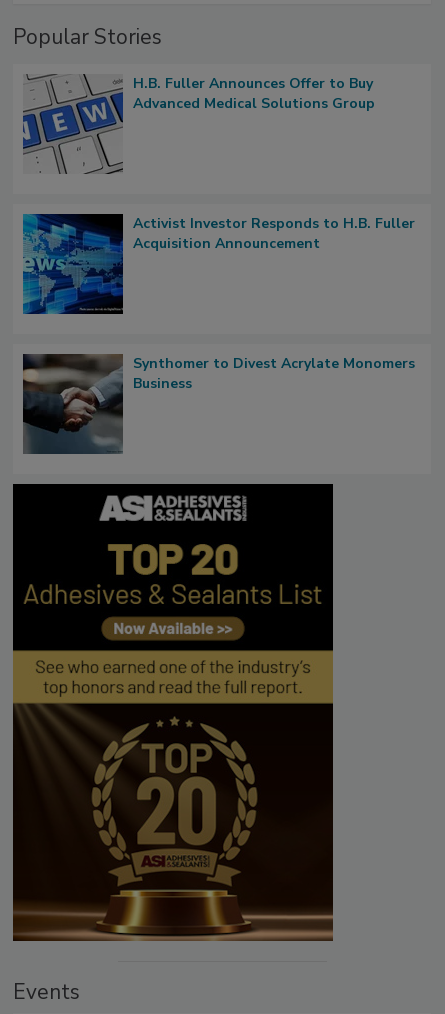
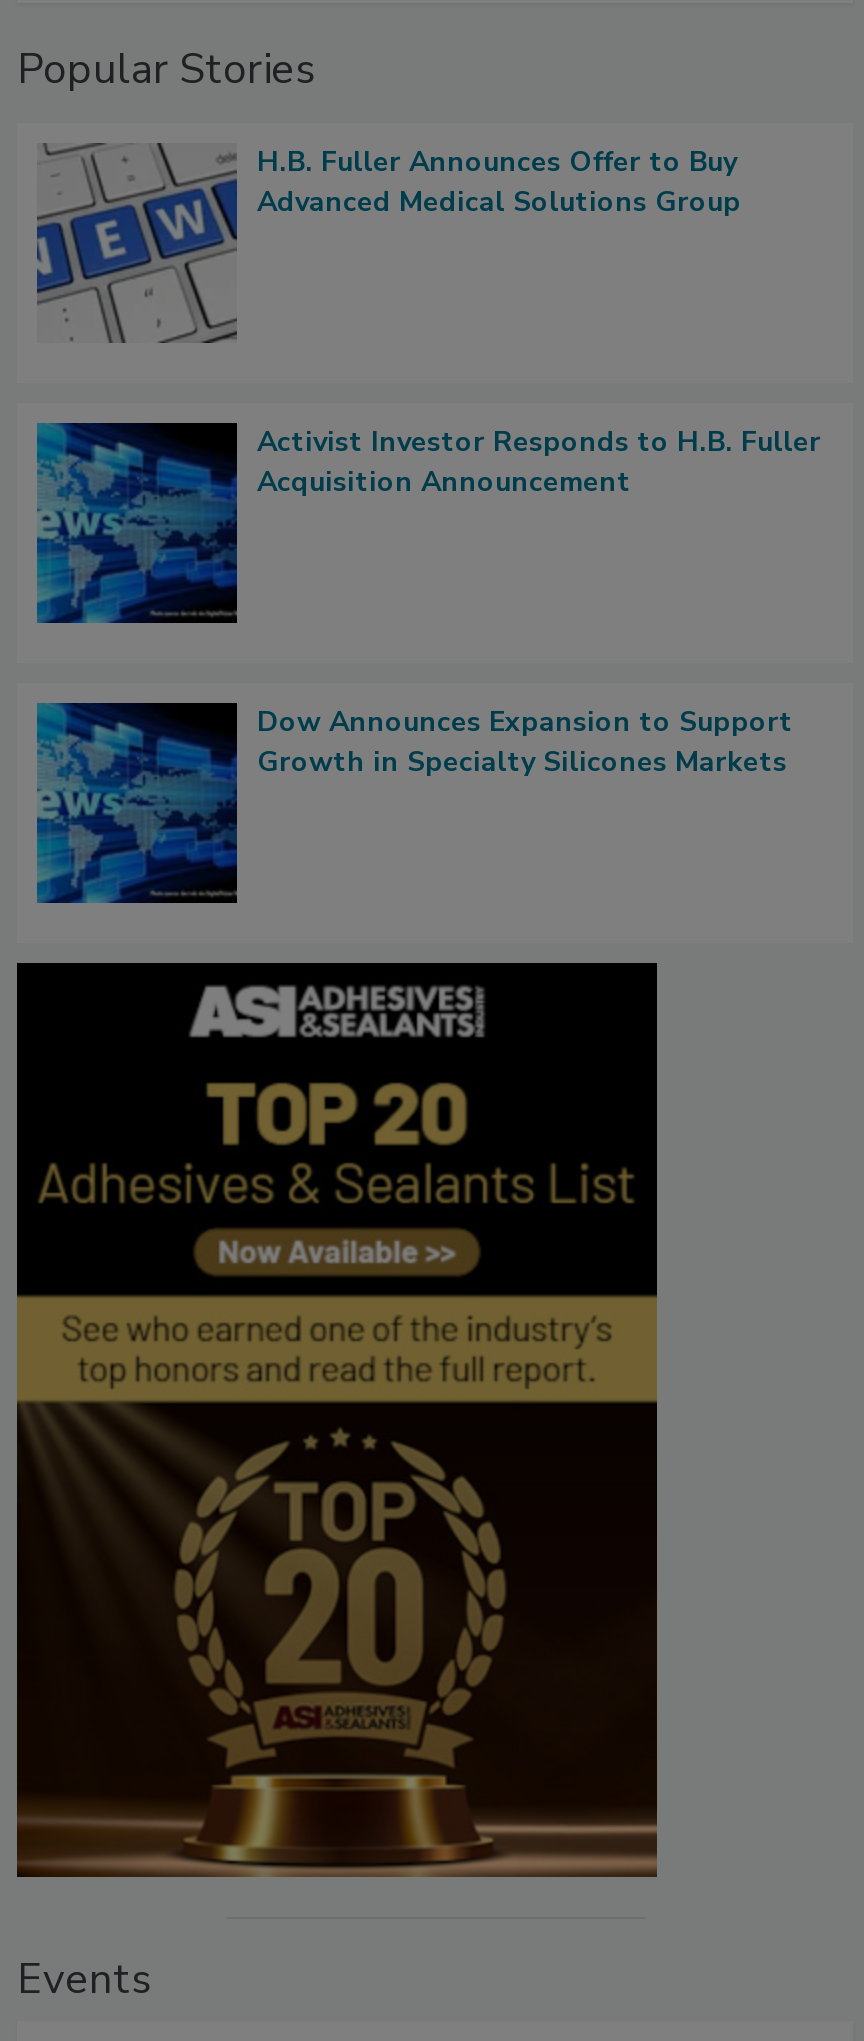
- [image]
- Synthomer to Divest Acrylate Monomers
- Business
+ [image]
+ Dow Announces Expansion to Support
+ Growth in Specialty Silicones Markets
